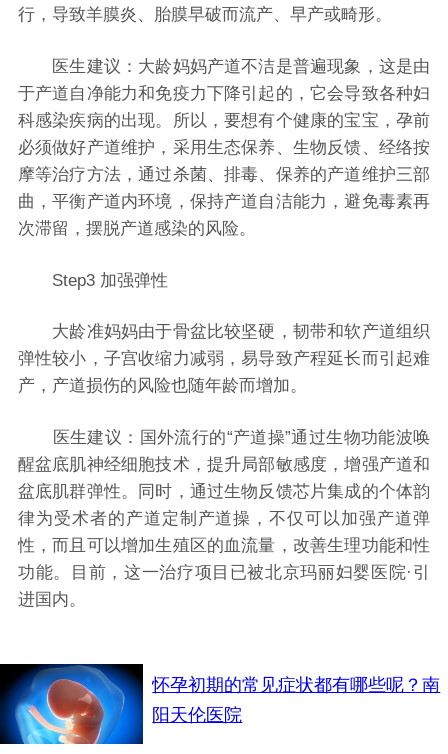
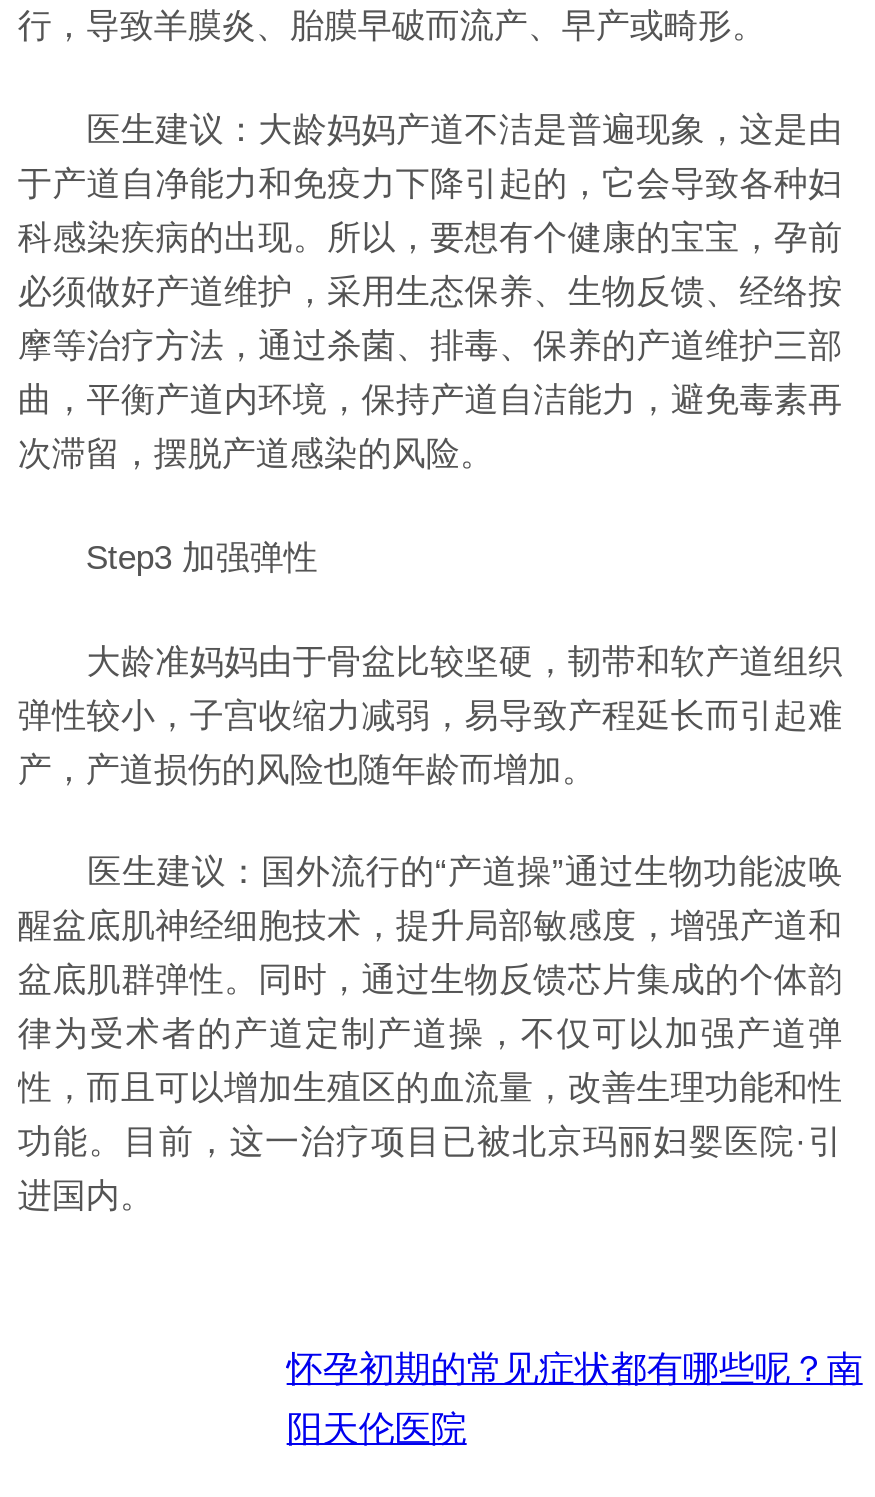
- [image]
